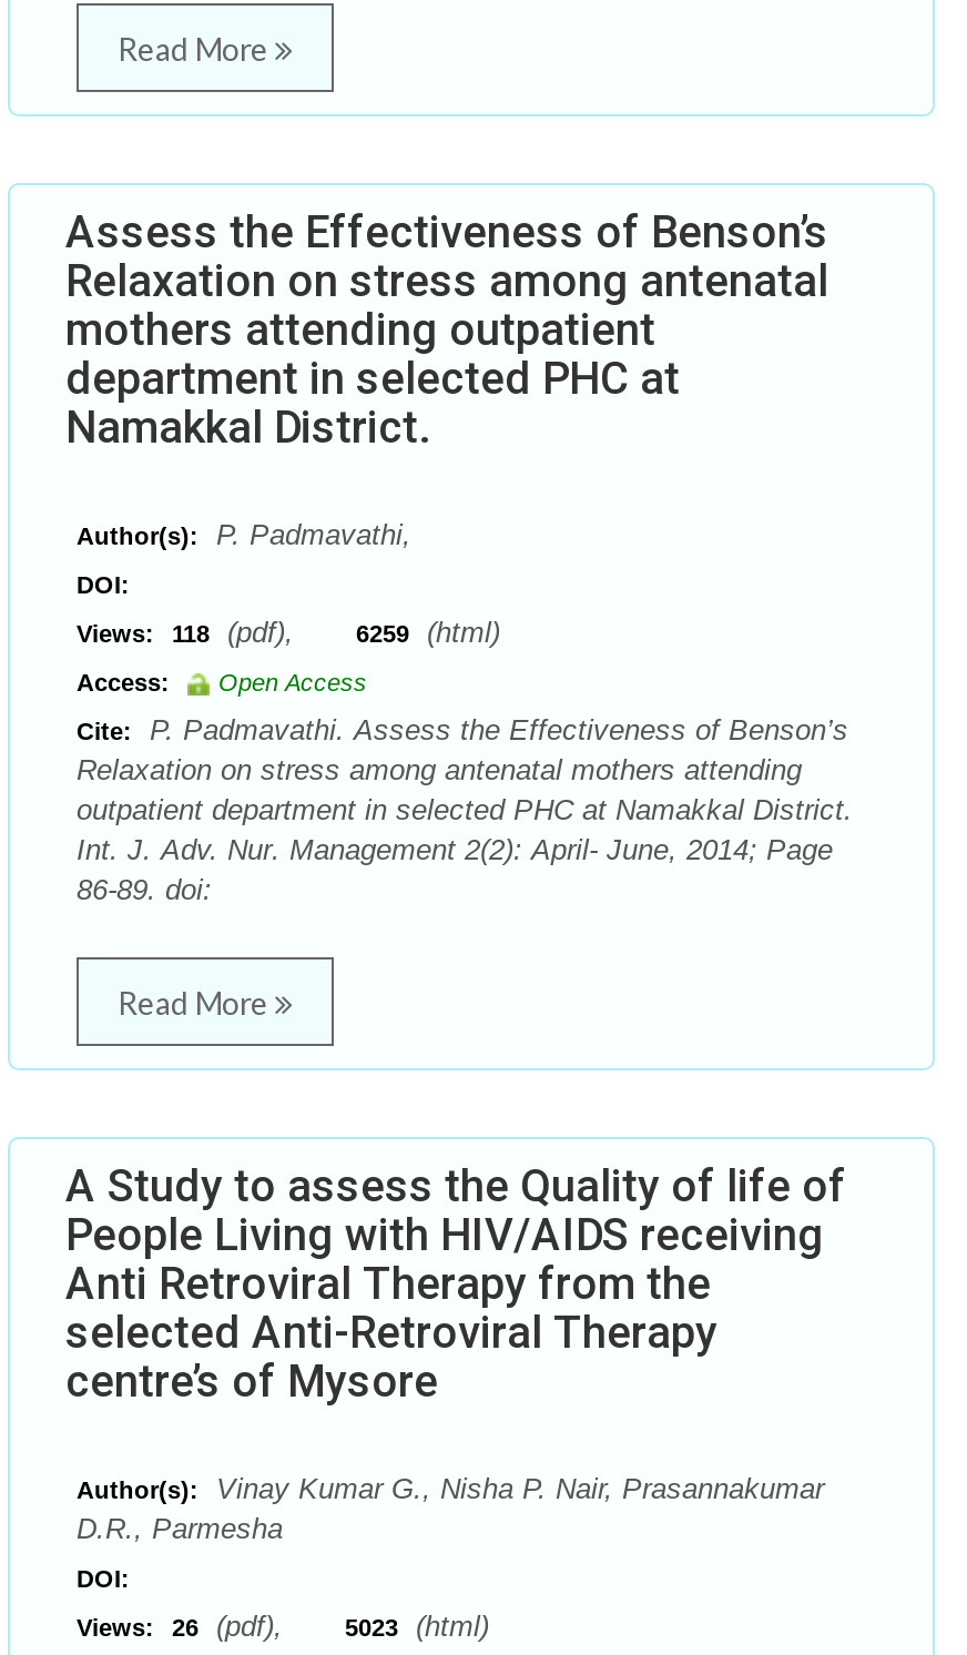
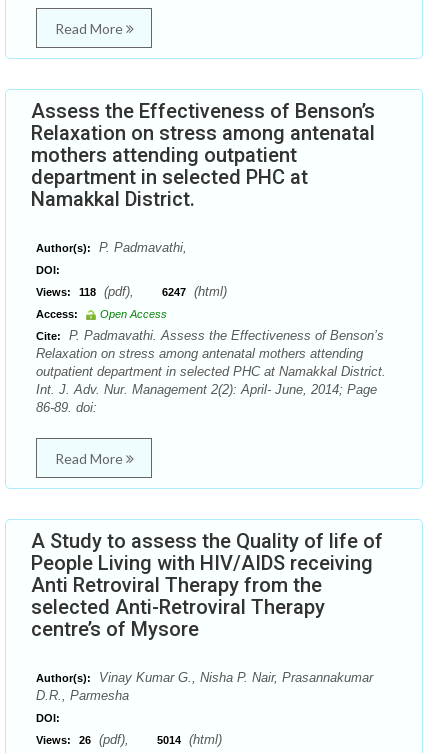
- Views: 118 (pdf), 6259 (html)
+ Views: 118 (pdf), 6247 (html)

- Views: 26 (pdf), 5023 (html)
+ Views: 26 (pdf), 5014 (html)
